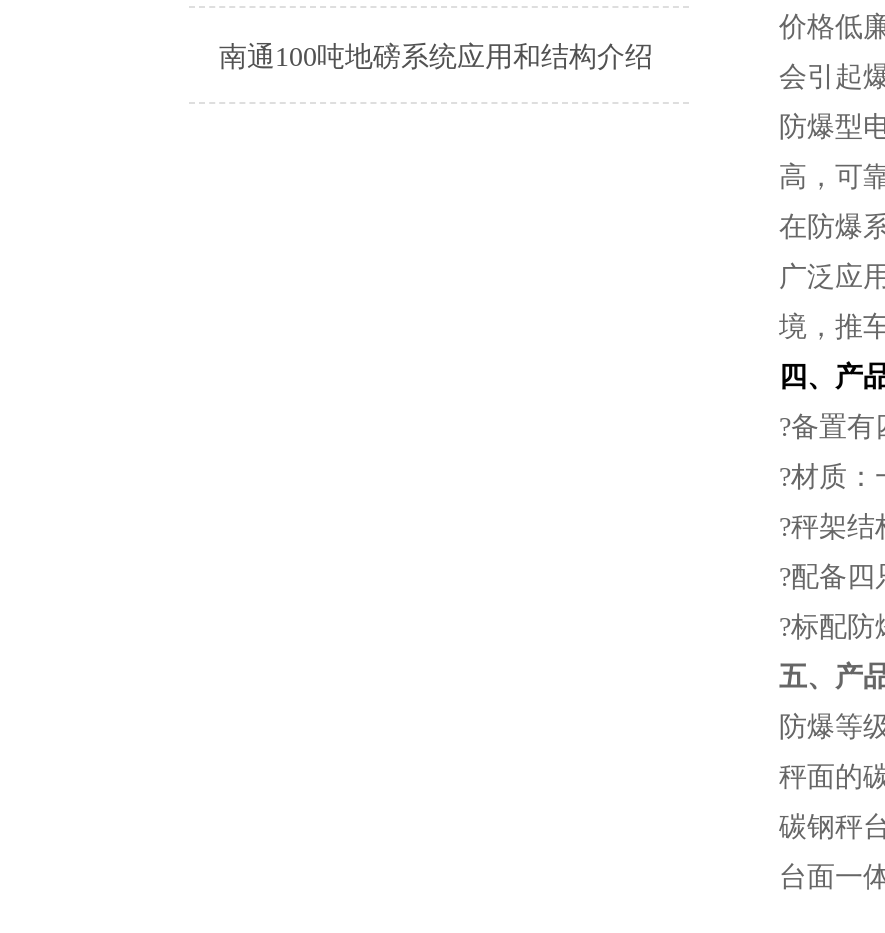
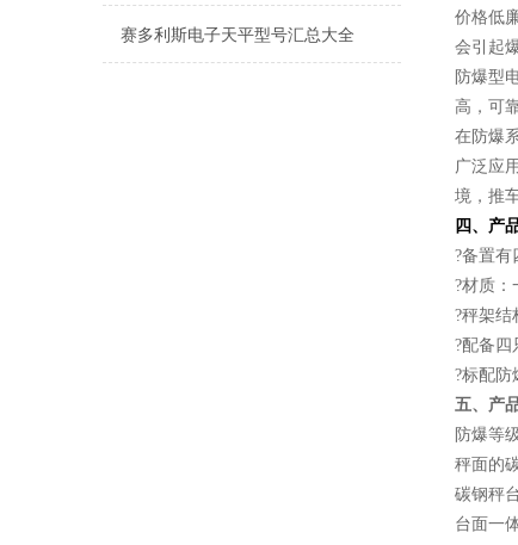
- 南通100吨地磅系统应用和结构介绍
+ 赛多利斯电子天平型号汇总大全
